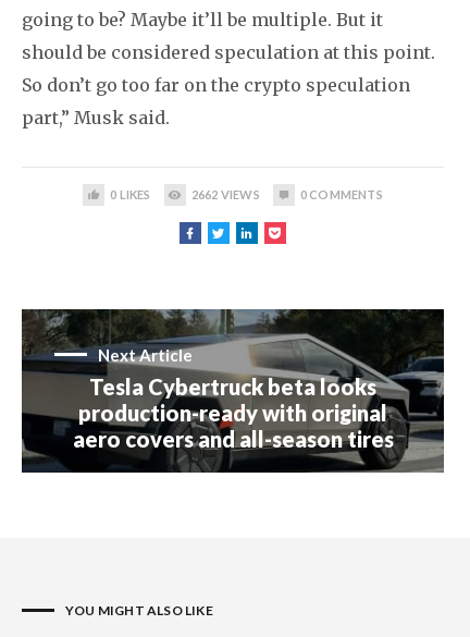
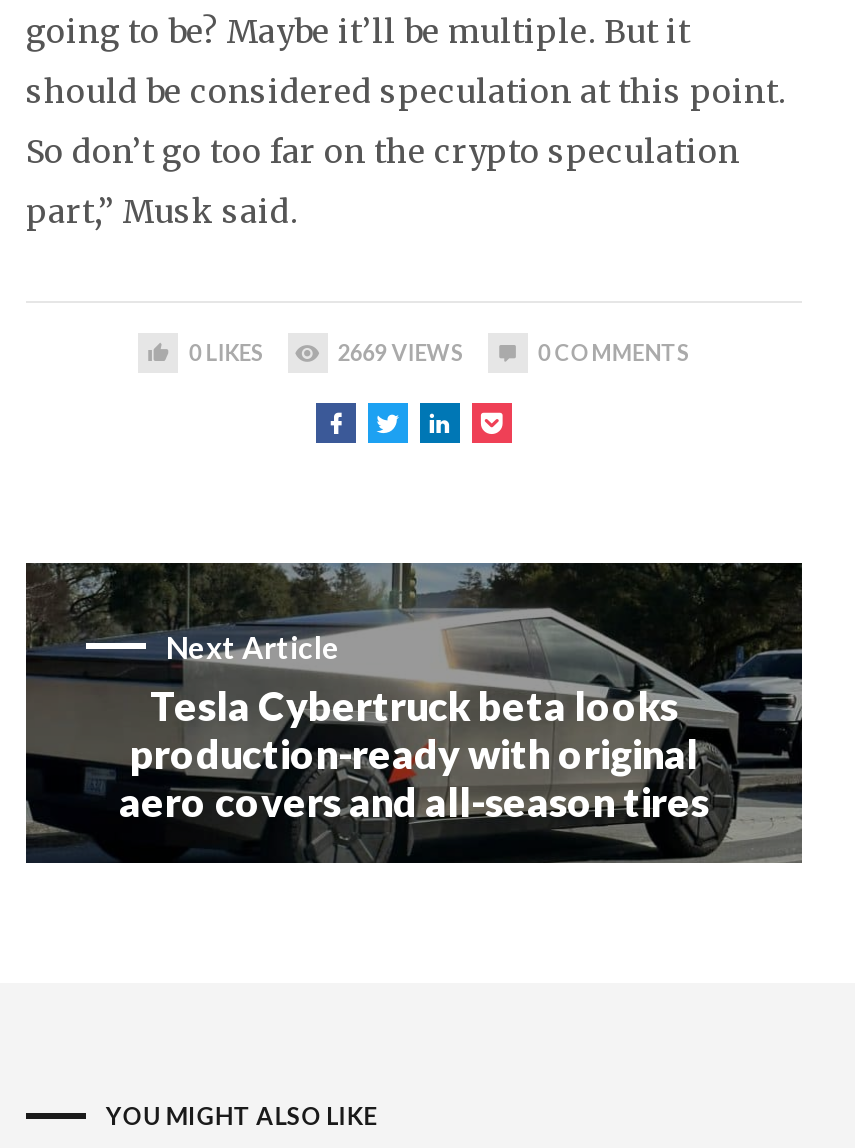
- 2662 VIEWS
+ 2669 VIEWS
